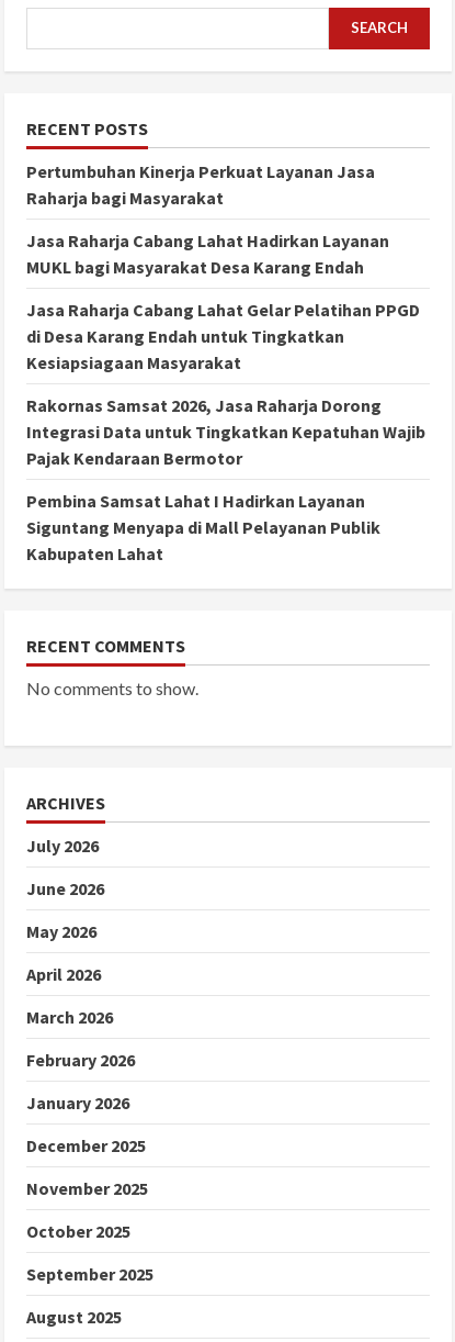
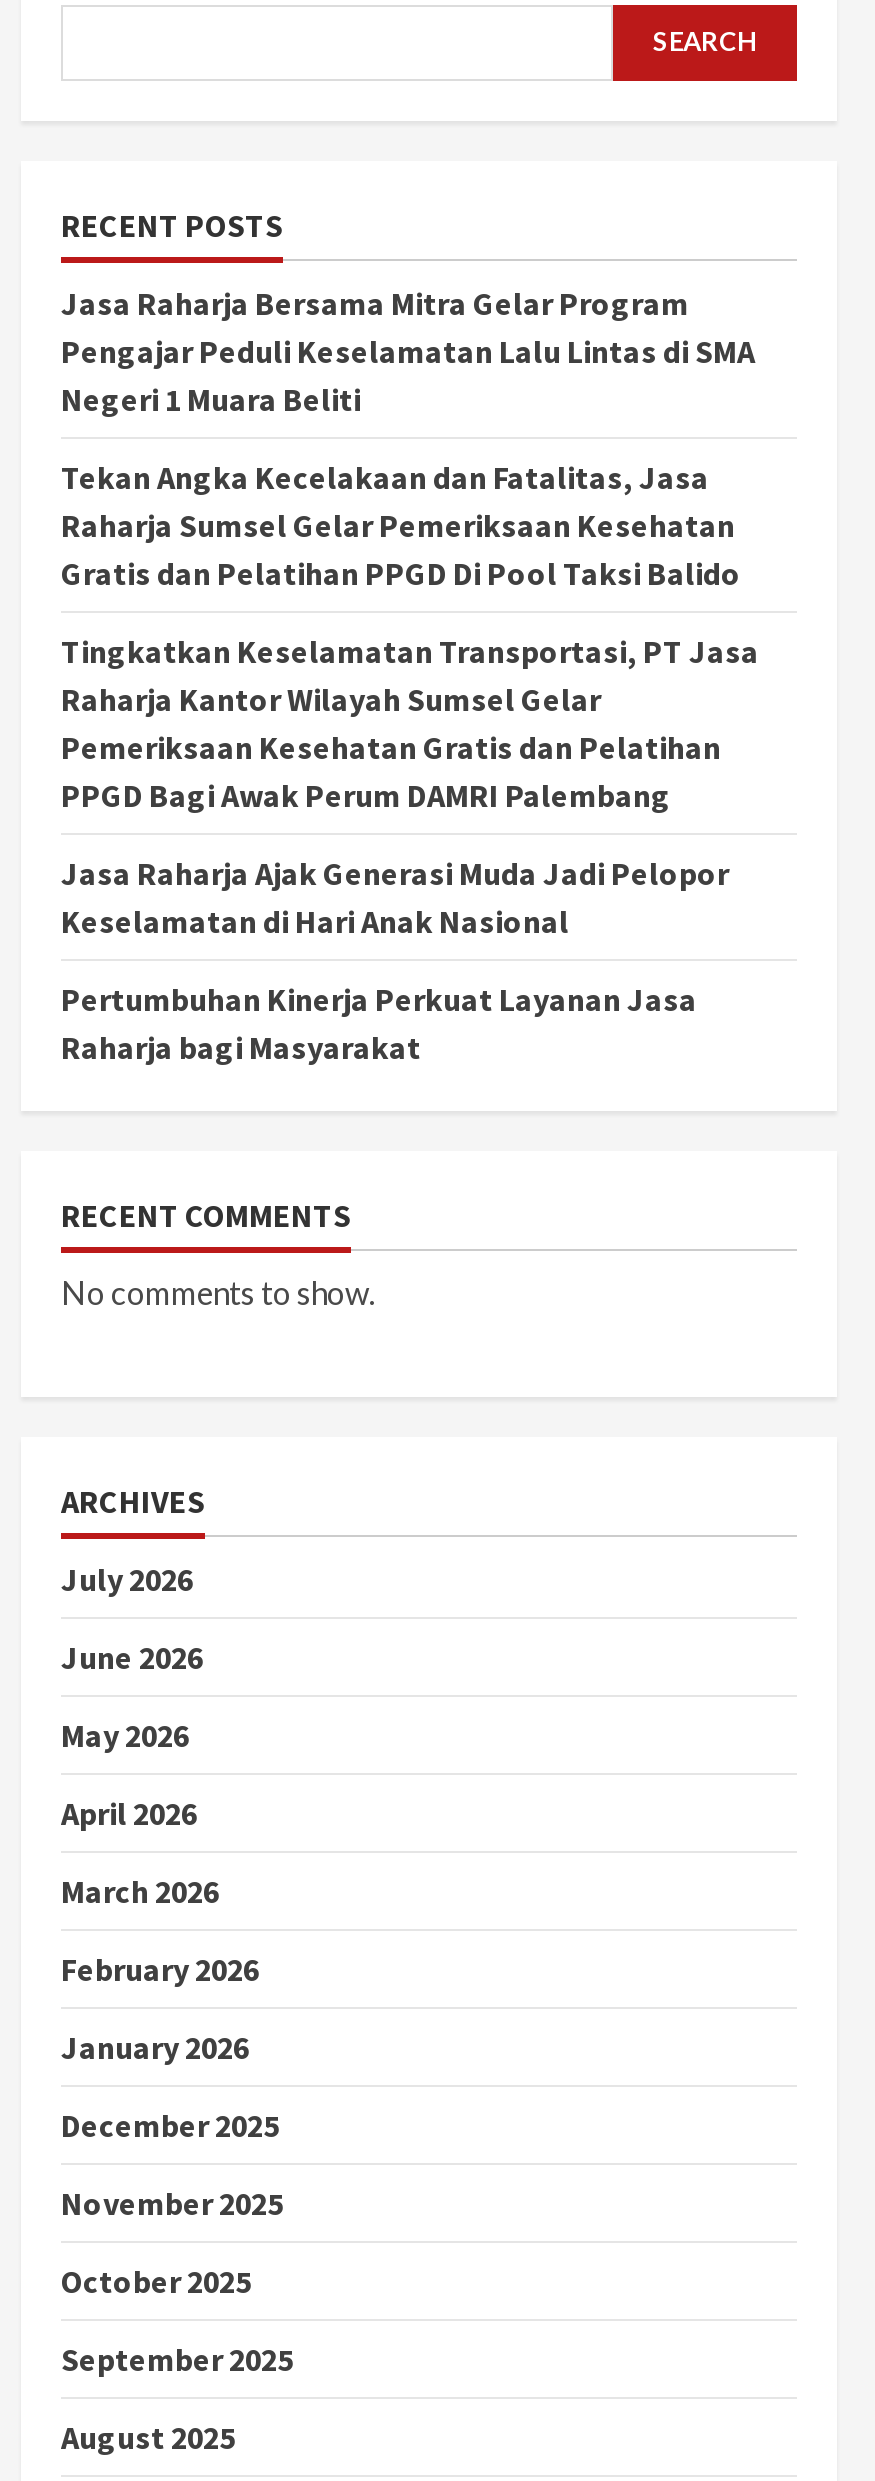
+ Jasa Raharja Bersama Mitra Gelar Program
+ Pengajar Peduli Keselamatan Lalu Lintas di SMA
+ Negeri 1 Muara Beliti
+ Tekan Angka Kecelakaan dan Fatalitas, Jasa
+ Raharja Sumsel Gelar Pemeriksaan Kesehatan
+ Gratis dan Pelatihan PPGD Di Pool Taksi Balido
+ Tingkatkan Keselamatan Transportasi, PT Jasa
+ Raharja Kantor Wilayah Sumsel Gelar
+ Pemeriksaan Kesehatan Gratis dan Pelatihan
+ PPGD Bagi Awak Perum DAMRI Palembang
+ Jasa Raharja Ajak Generasi Muda Jadi Pelopor
+ Keselamatan di Hari Anak Nasional

moved down: Pertumbuhan Kinerja Perkuat Layanan Jasa | Raharja bagi Masyarakat

- Jasa Raharja Cabang Lahat Hadirkan Layanan
- MUKL bagi Masyarakat Desa Karang Endah
- Jasa Raharja Cabang Lahat Gelar Pelatihan PPGD
- di Desa Karang Endah untuk Tingkatkan
- Kesiapsiagaan Masyarakat
- Rakornas Samsat 2026, Jasa Raharja Dorong
- Integrasi Data untuk Tingkatkan Kepatuhan Wajib
- Pajak Kendaraan Bermotor
- Pembina Samsat Lahat I Hadirkan Layanan
- Siguntang Menyapa di Mall Pelayanan Publik
- Kabupaten Lahat
